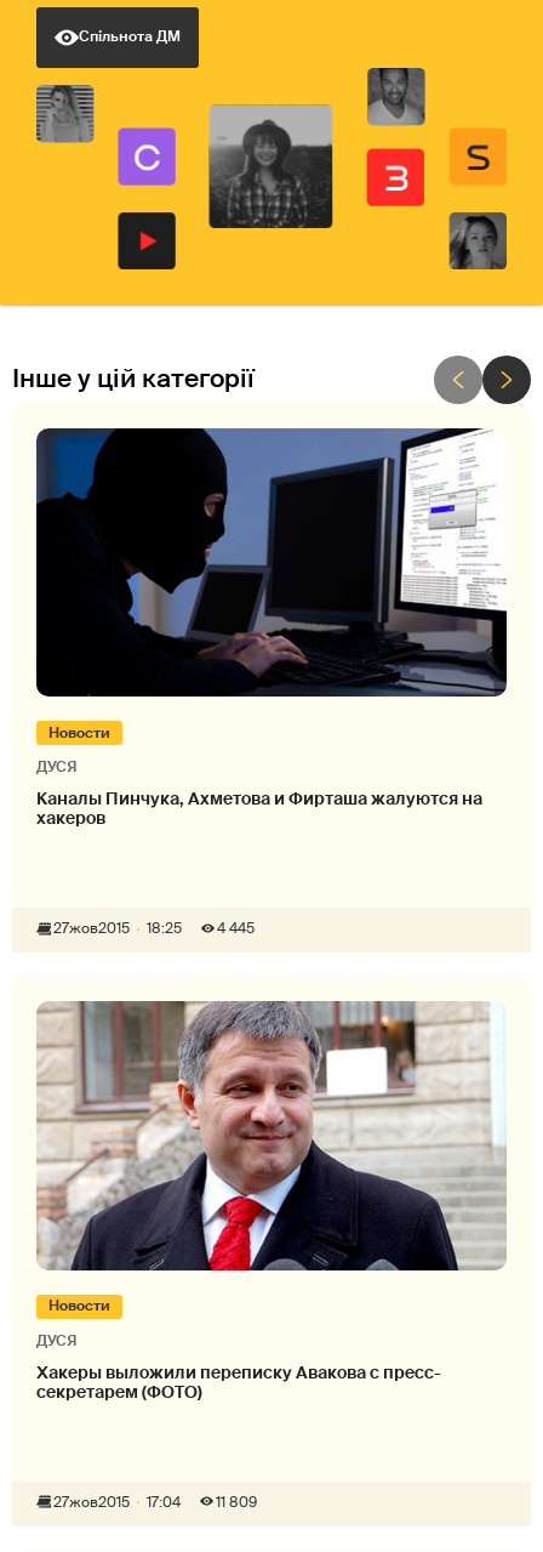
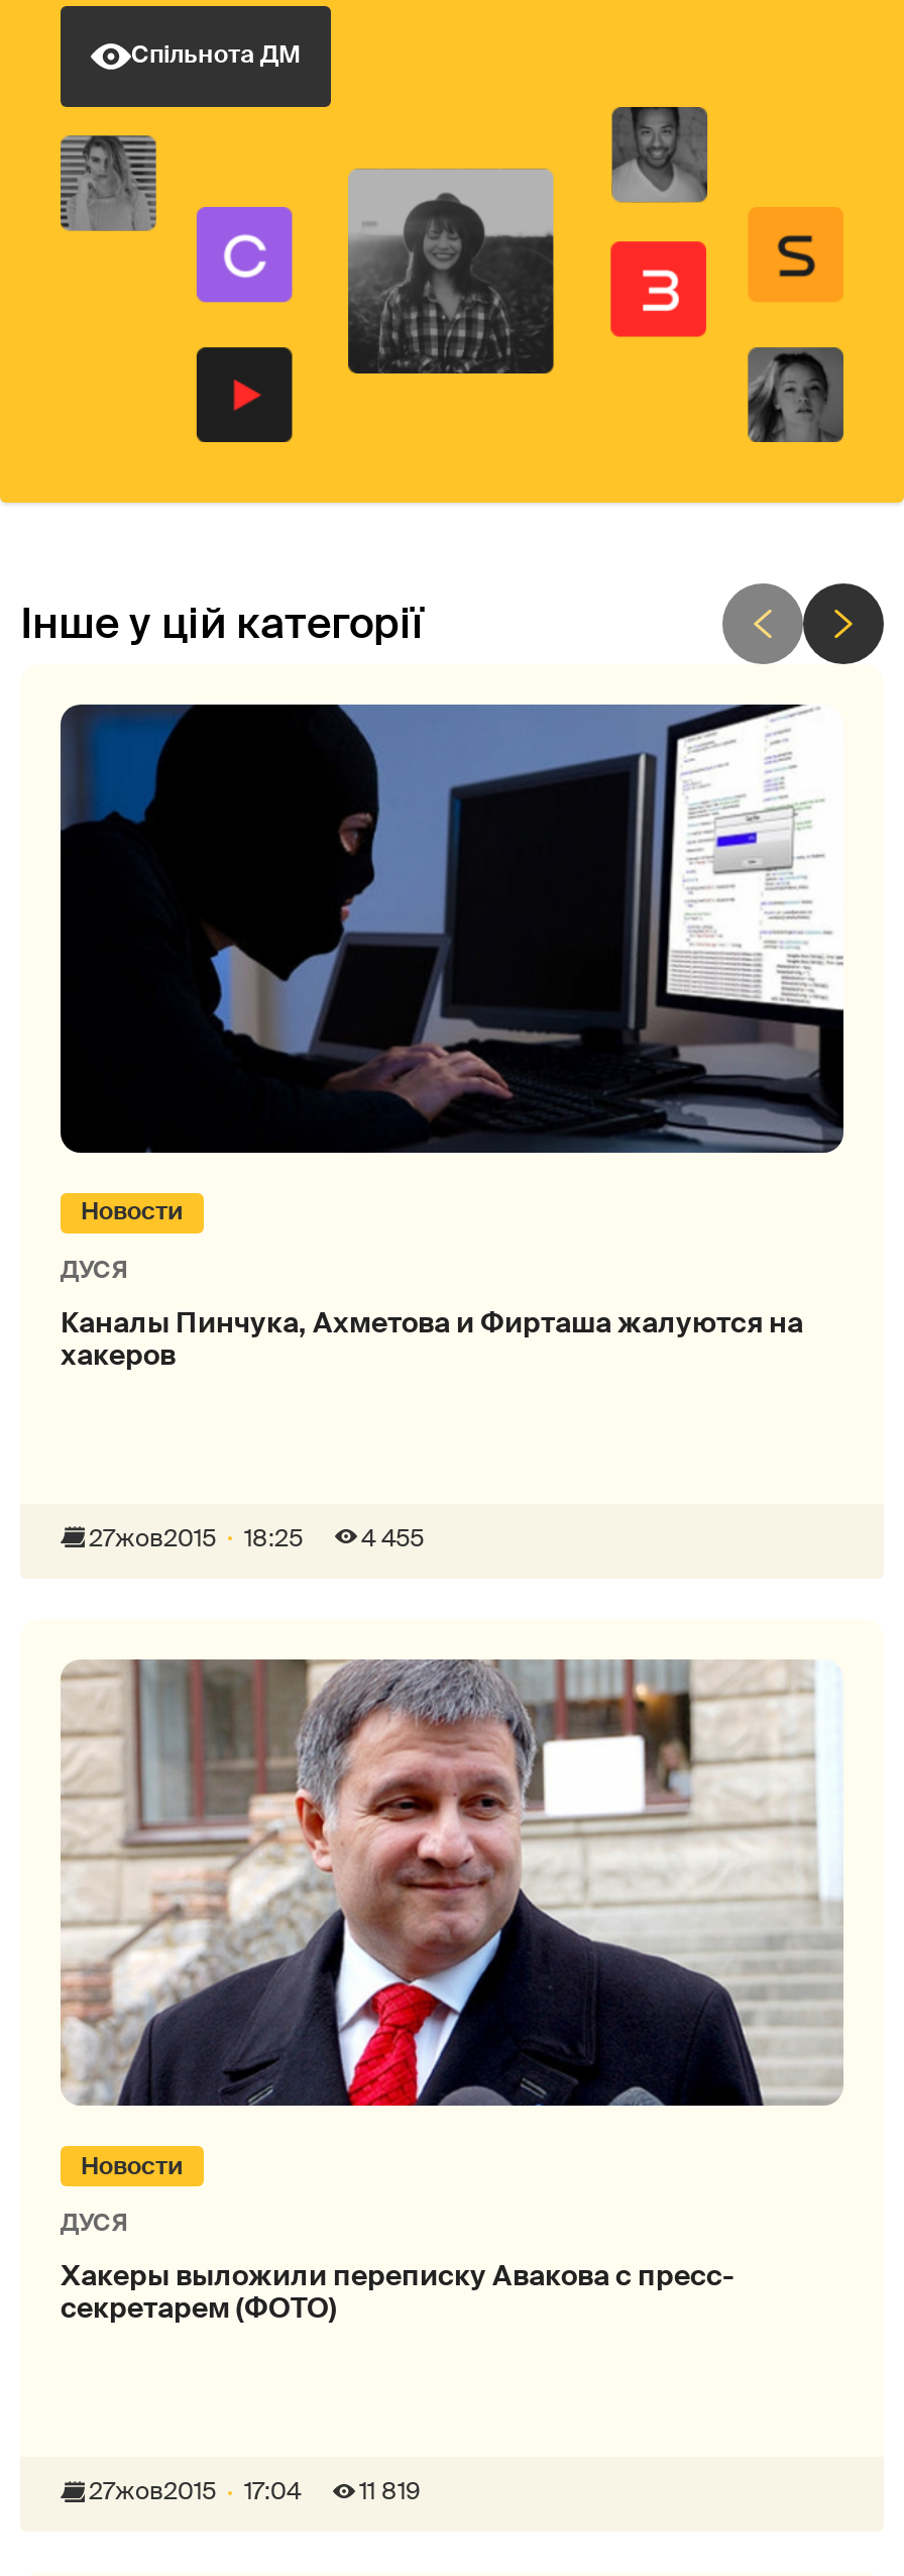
- 4 445
+ 4 455

- 11 809
+ 11 819
